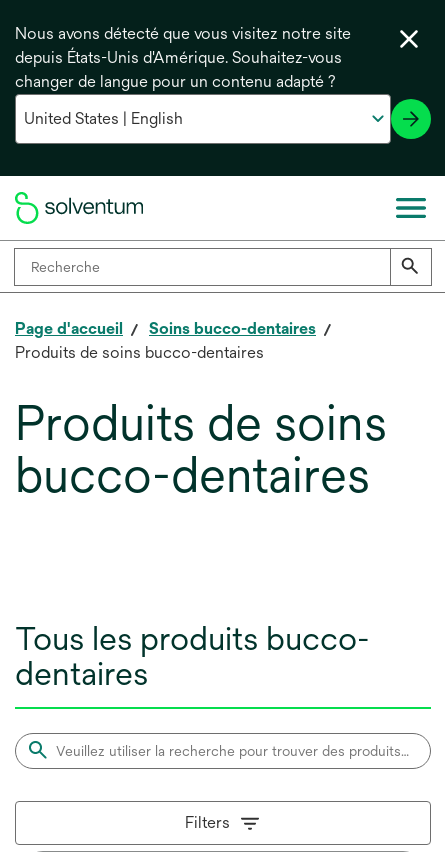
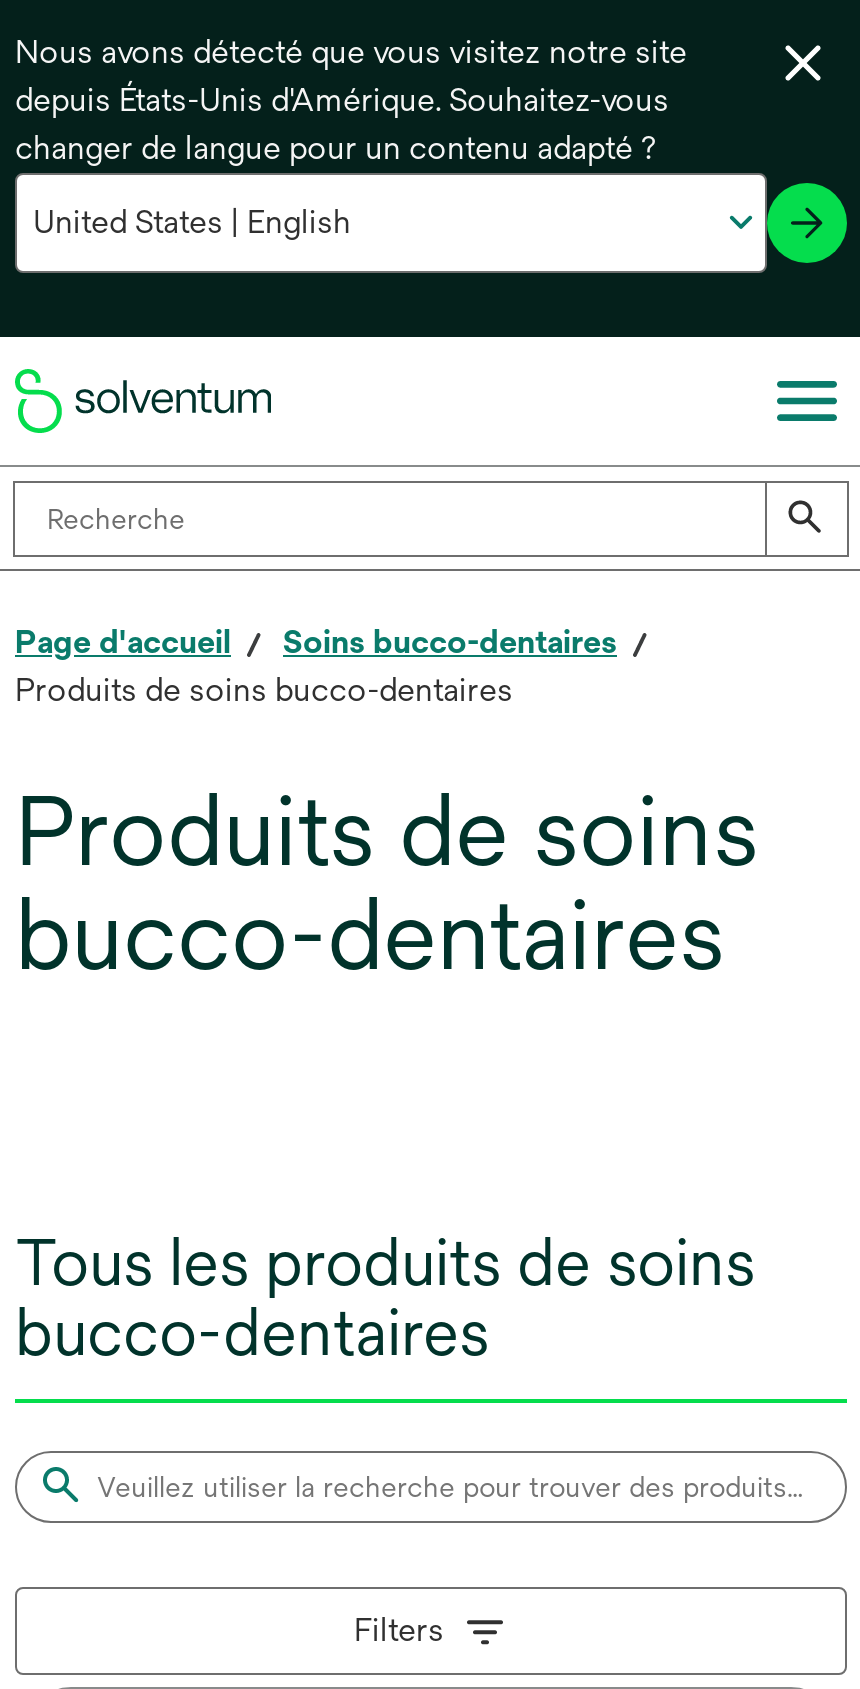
- Tous les produits bucco-
- dentaires
+ Tous les produits de soins
+ bucco-dentaires
